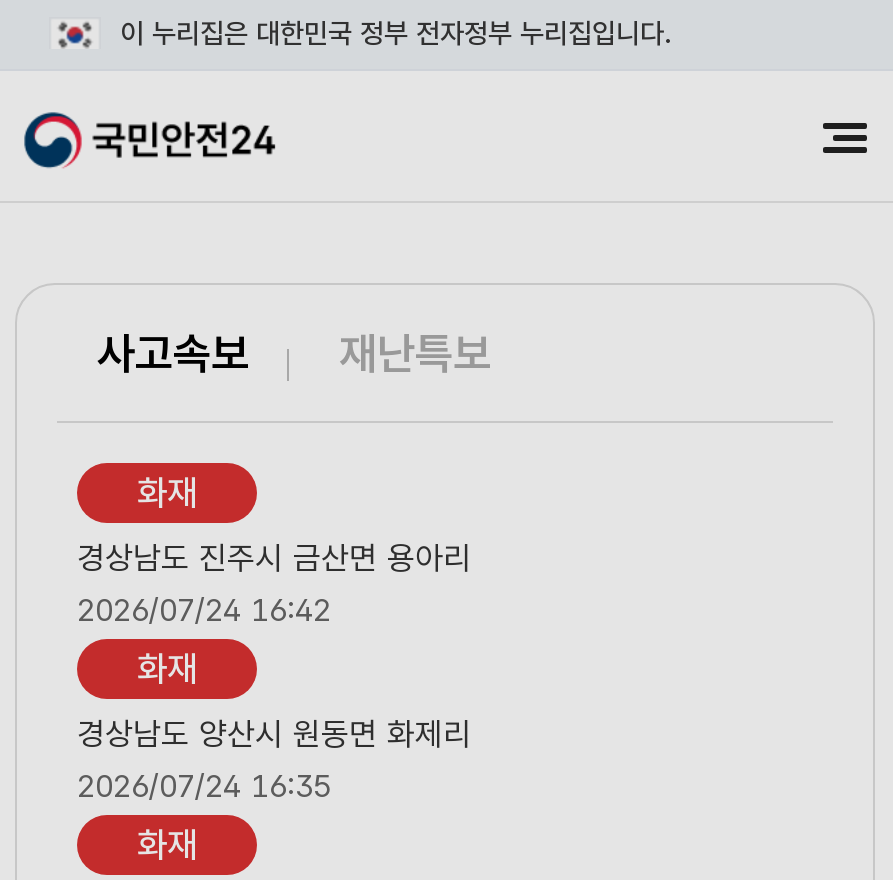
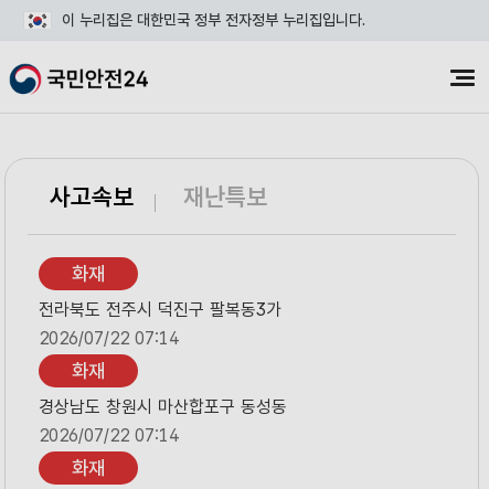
- 경상남도 진주시 금산면 용아리
- 2026/07/24 16:42
+ 전라북도 전주시 덕진구 팔복동3가
+ 2026/07/22 07:14

- 경상남도 양산시 원동면 화제리
+ 경상남도 창원시 마산합포구 동성동

- 2026/07/24 16:35
+ 2026/07/22 07:14
